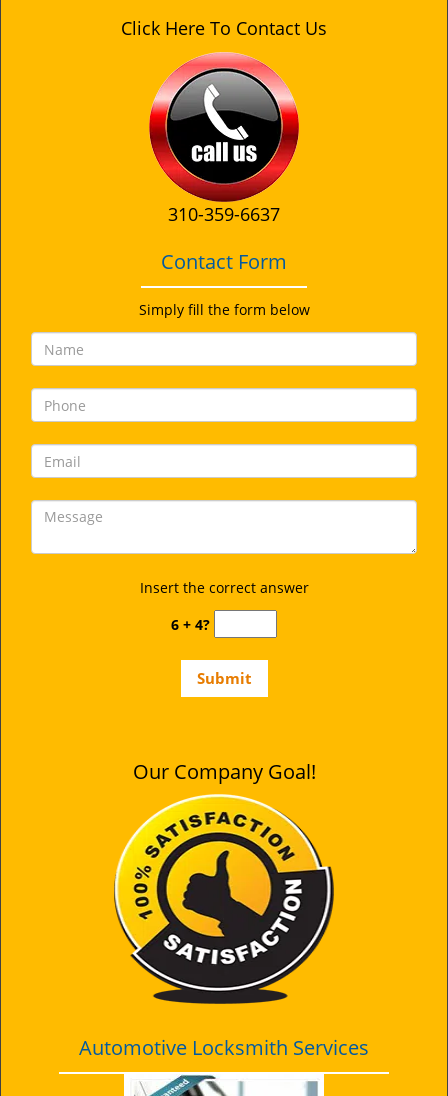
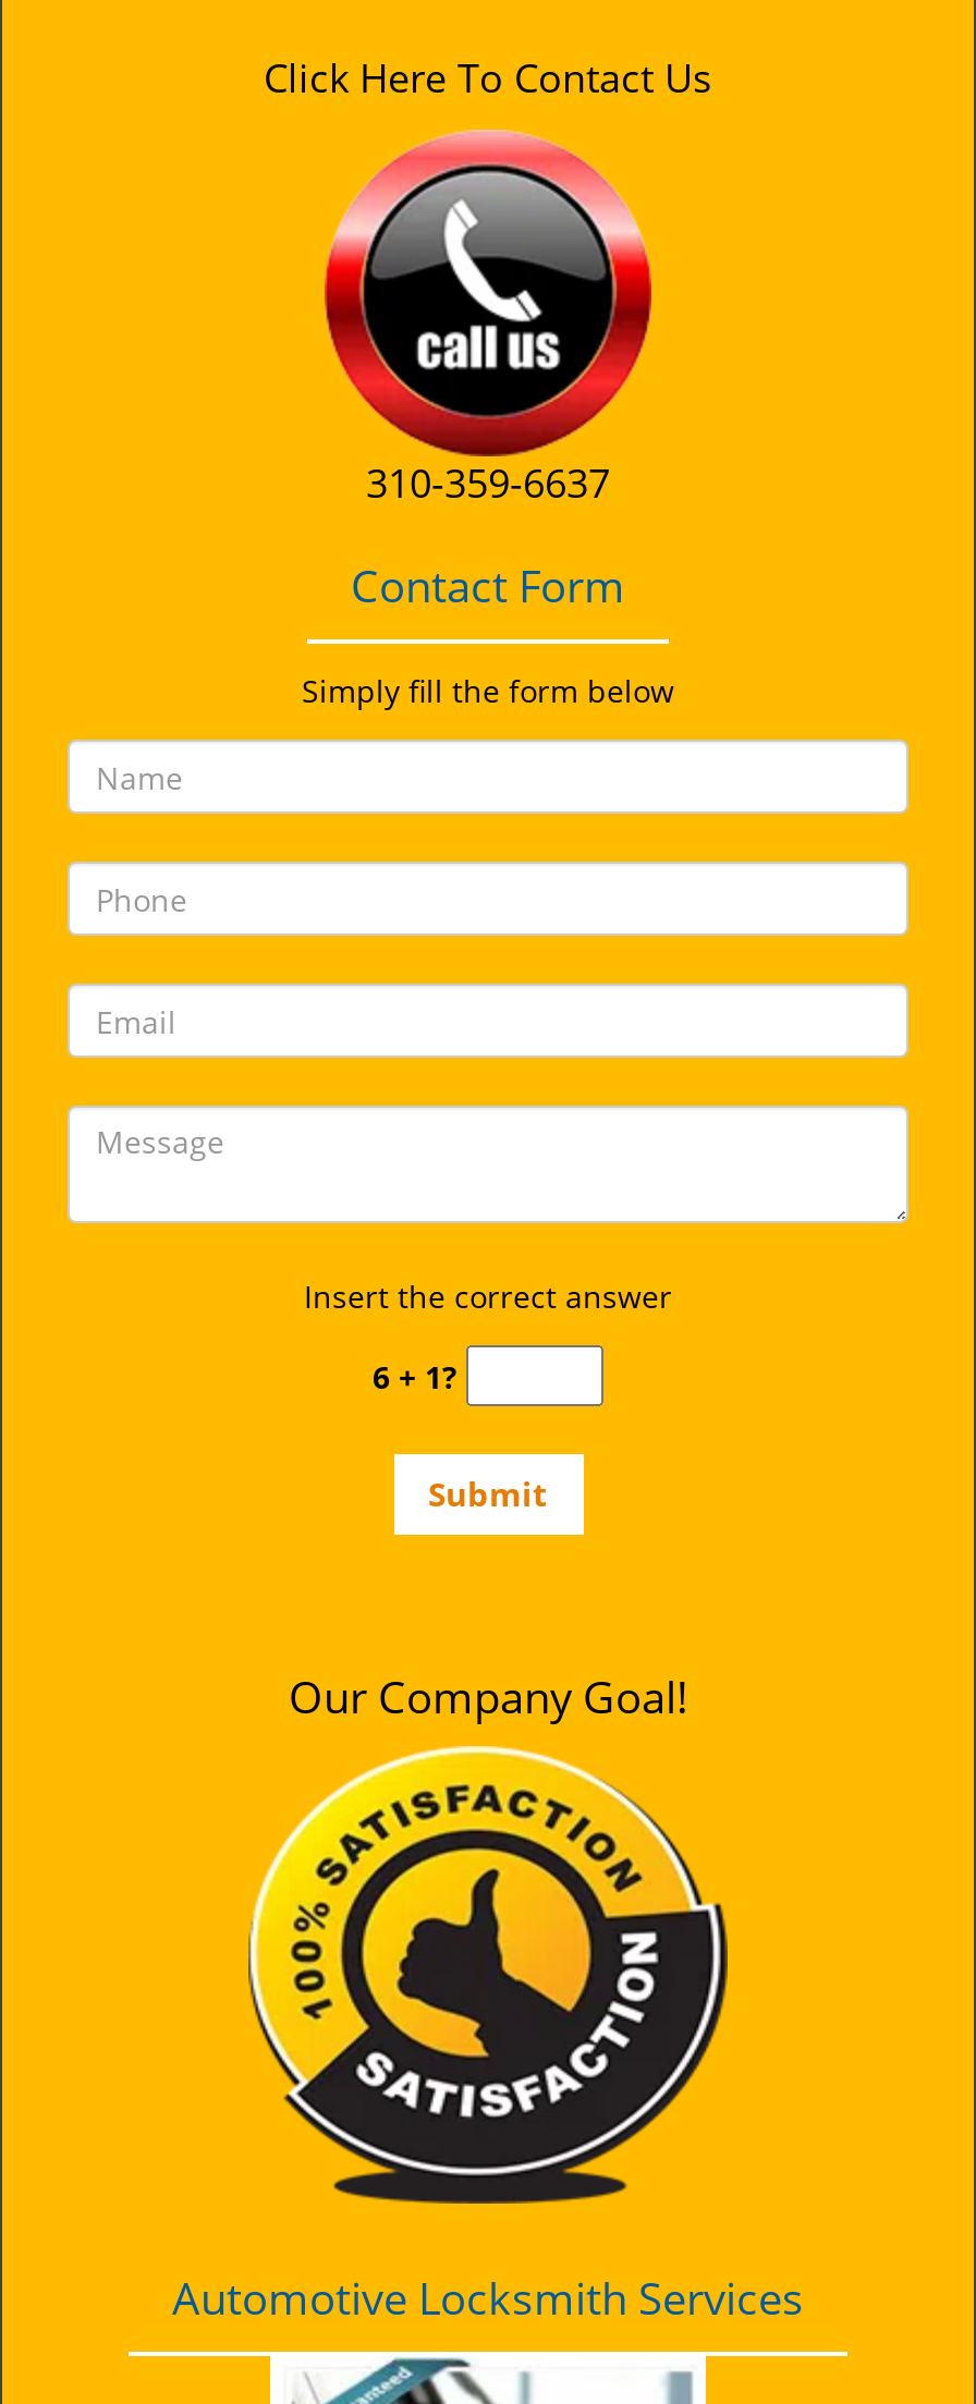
- 6 + 4?
+ 6 + 1?
